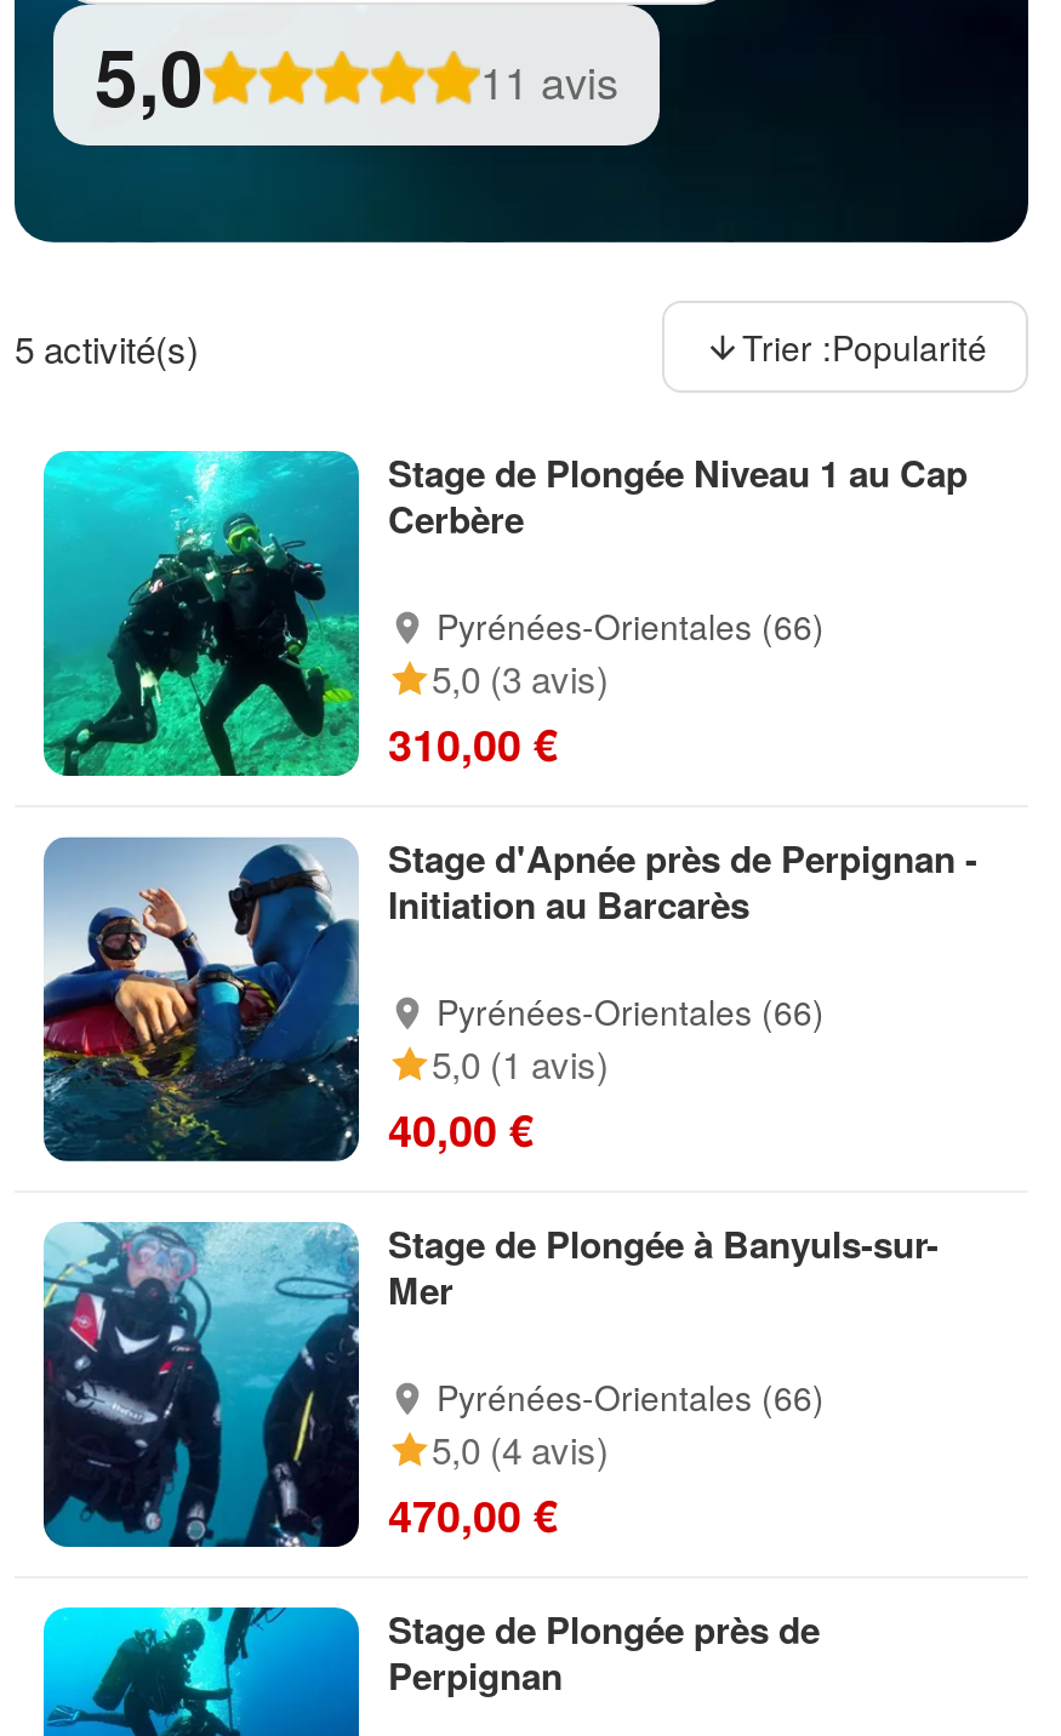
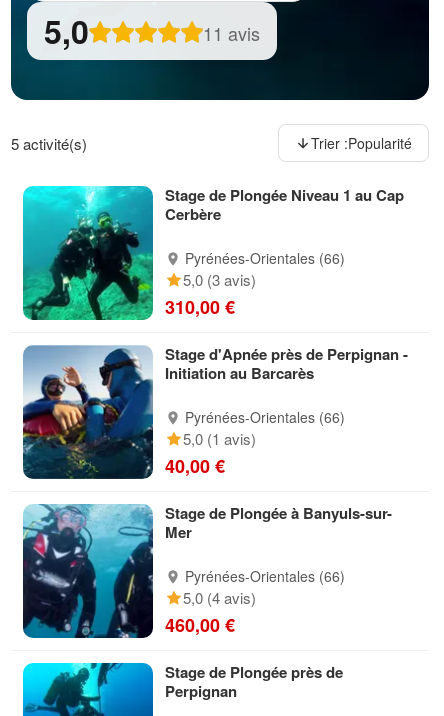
- 470,00 €
+ 460,00 €
